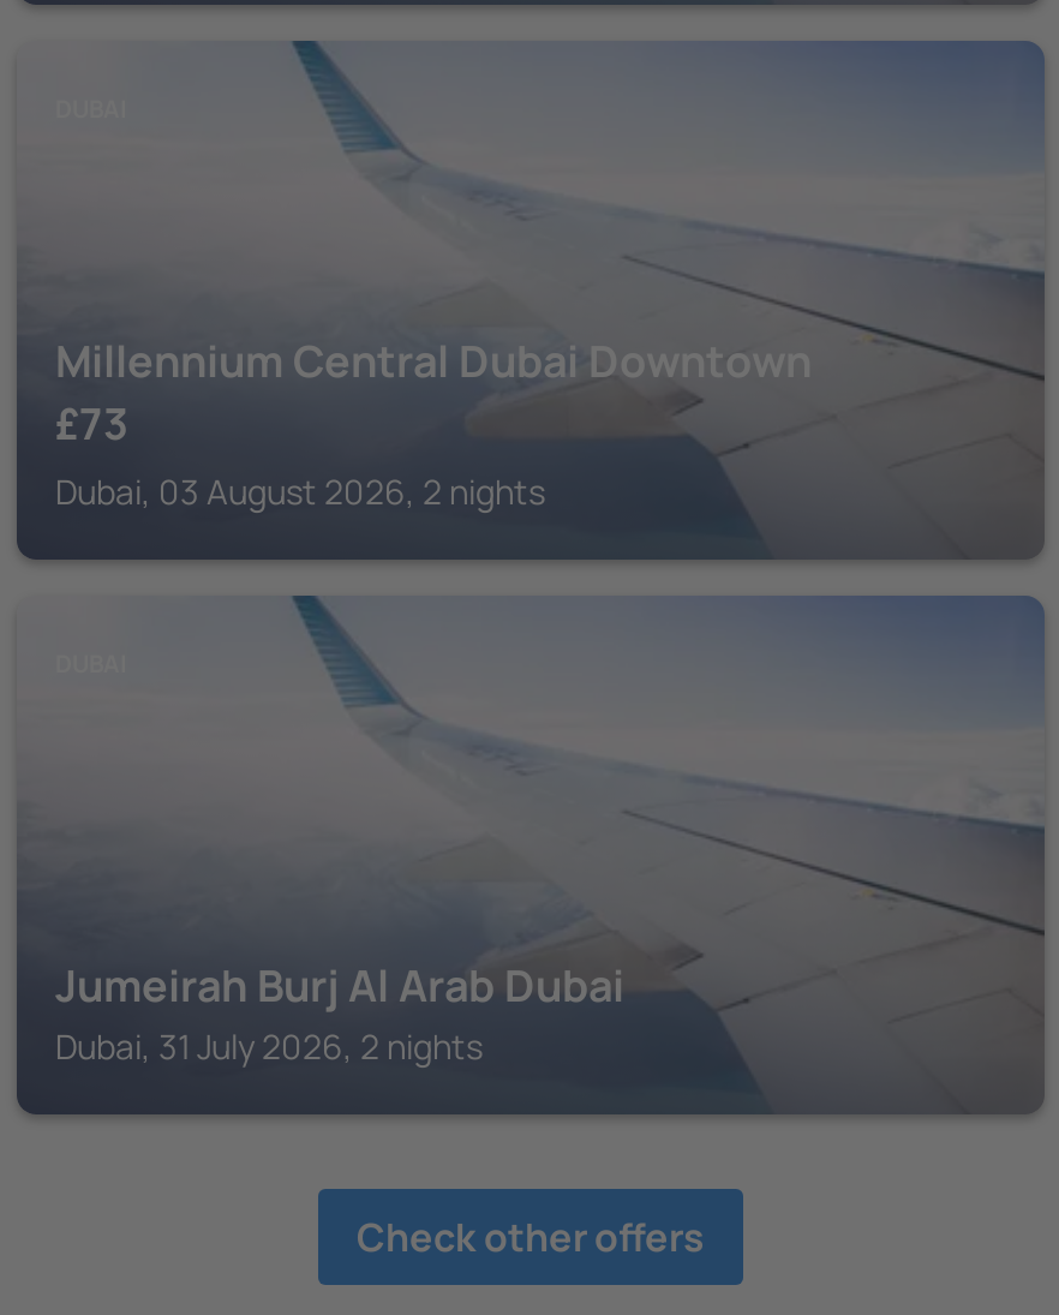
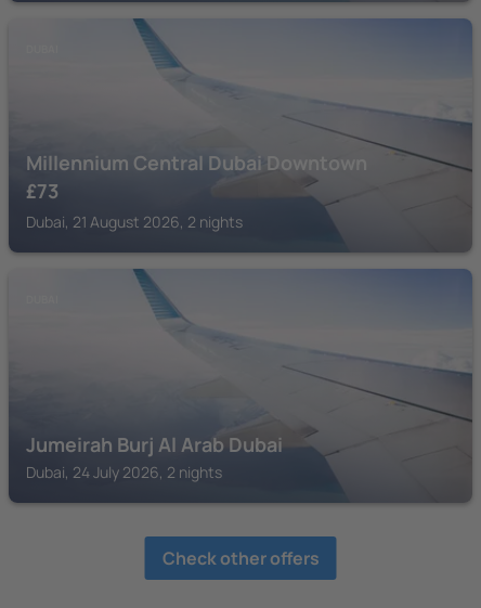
- Dubai, 03 August 2026, 2 nights
+ Dubai, 21 August 2026, 2 nights

- Dubai, 31 July 2026, 2 nights
+ Dubai, 24 July 2026, 2 nights
